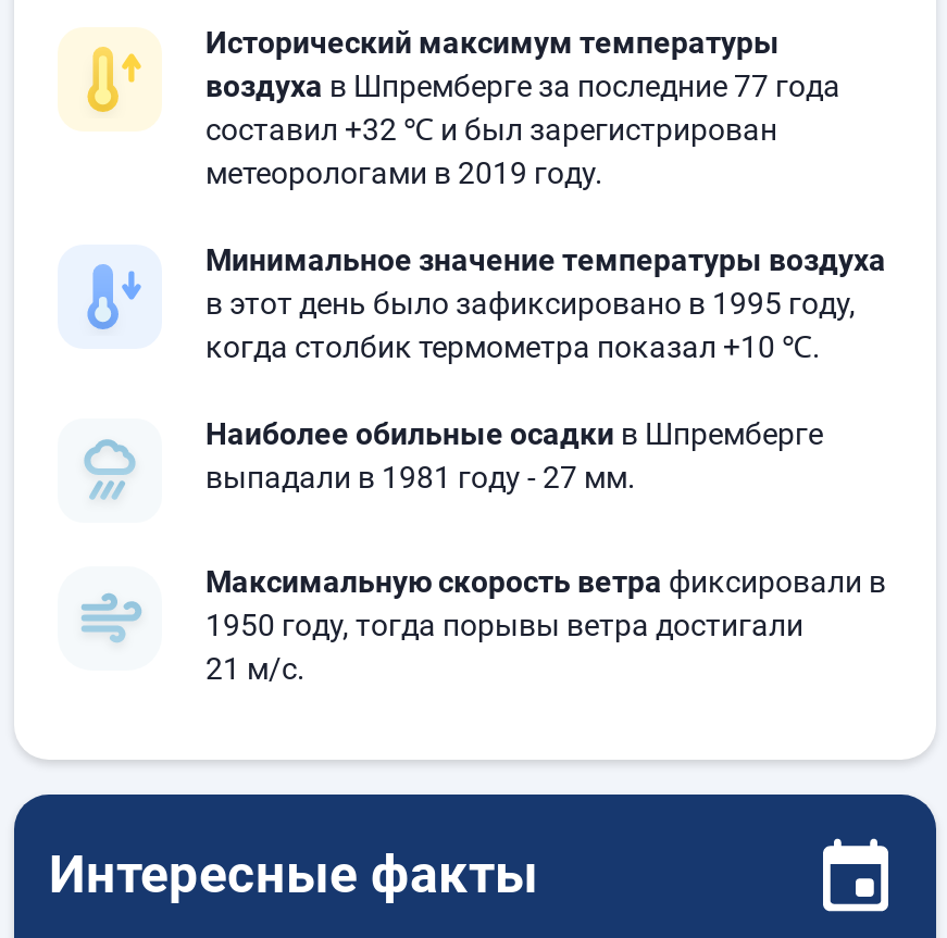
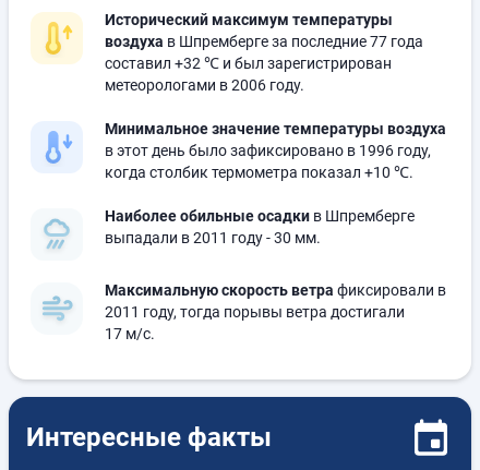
- метеорологами в 2019 году.
+ метеорологами в 2006 году.

- в этот день было зафиксировано в 1995 году,
+ в этот день было зафиксировано в 1996 году,

- выпадали в 1981 году - 27 мм.
+ выпадали в 2011 году - 30 мм.

- 1950 году, тогда порывы ветра достигали
+ 2011 году, тогда порывы ветра достигали

- 21 м/с.
+ 17 м/с.
